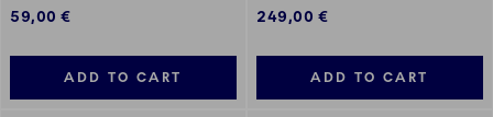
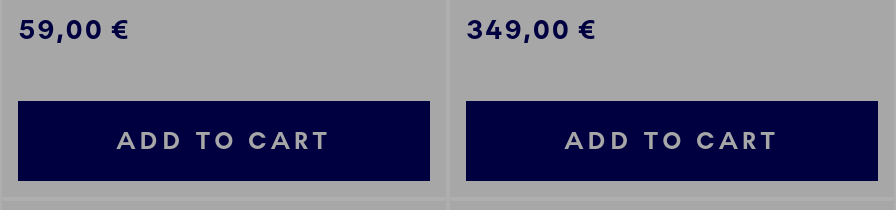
- 249,00 €
+ 349,00 €
